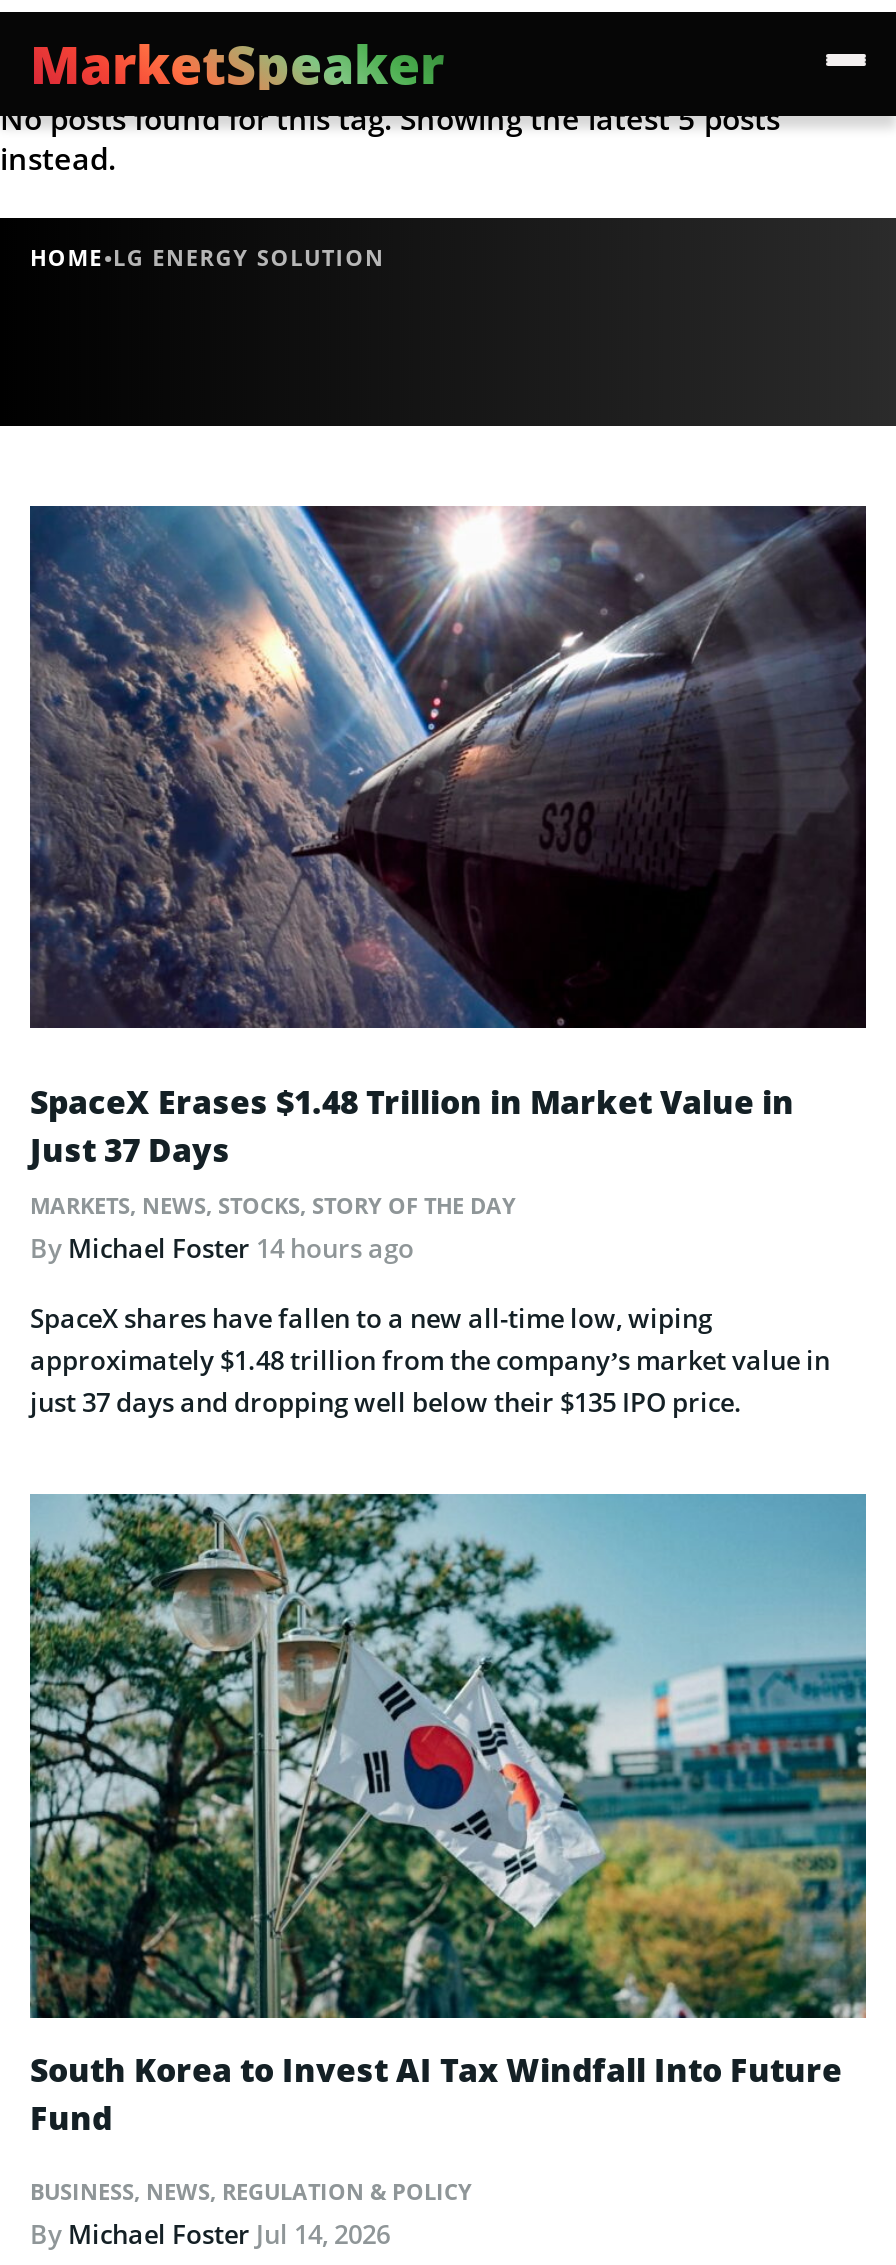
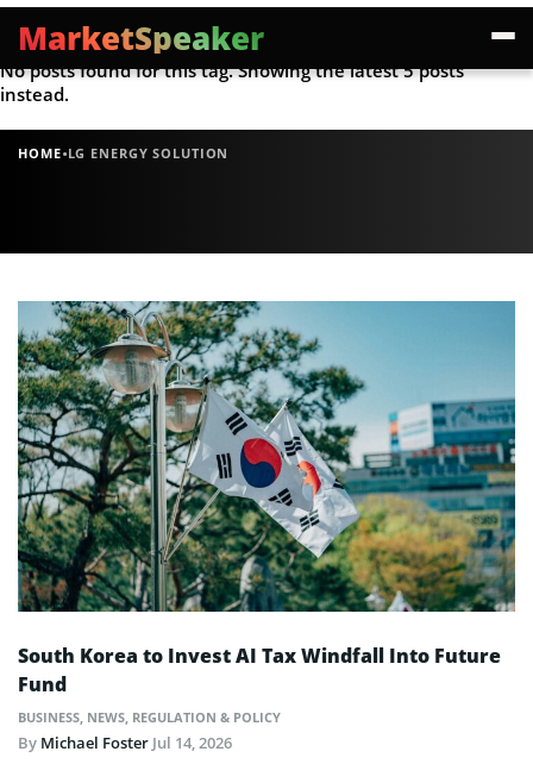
- [image]
- SpaceX Erases $1.48 Trillion in Market Value in
- Just 37 Days
- MARKETS, NEWS, STOCKS, STORY OF THE DAY
- By Michael Foster 14 hours ago
- SpaceX shares have fallen to a new all-time low, wiping
- approximately $1.48 trillion from the company’s market value in
- just 37 days and dropping well below their $135 IPO price.

moved up: [image]
